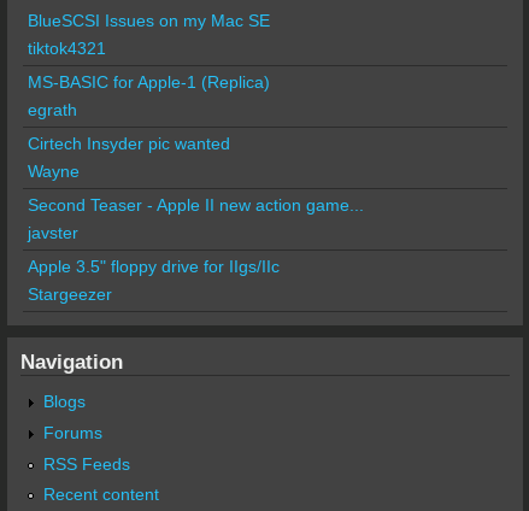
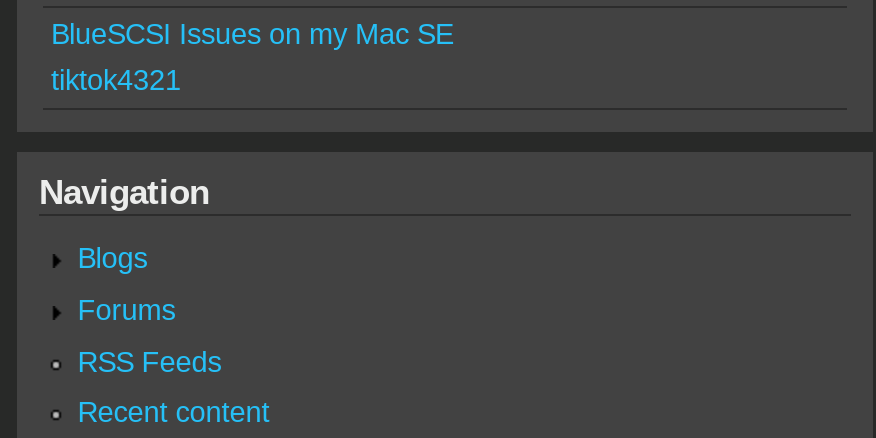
- MS-BASIC for Apple-1 (Replica)
- egrath
- Cirtech Insyder pic wanted
- Wayne
- Second Teaser - Apple II new action game...
- javster
- Apple 3.5" floppy drive for IIgs/IIc
- Stargeezer
